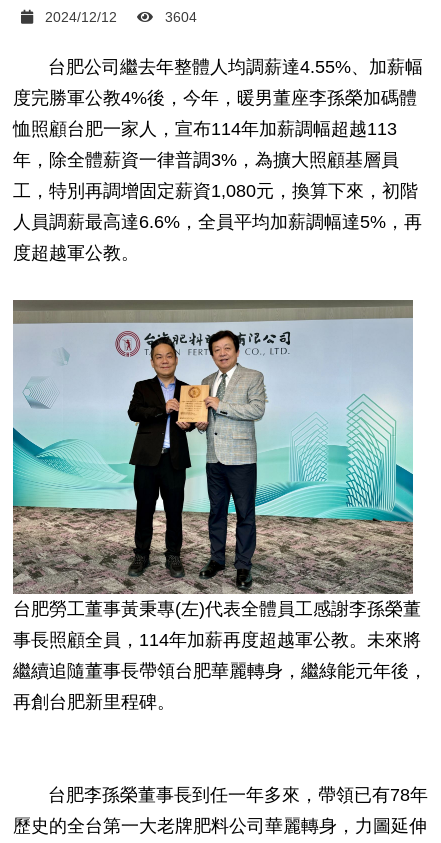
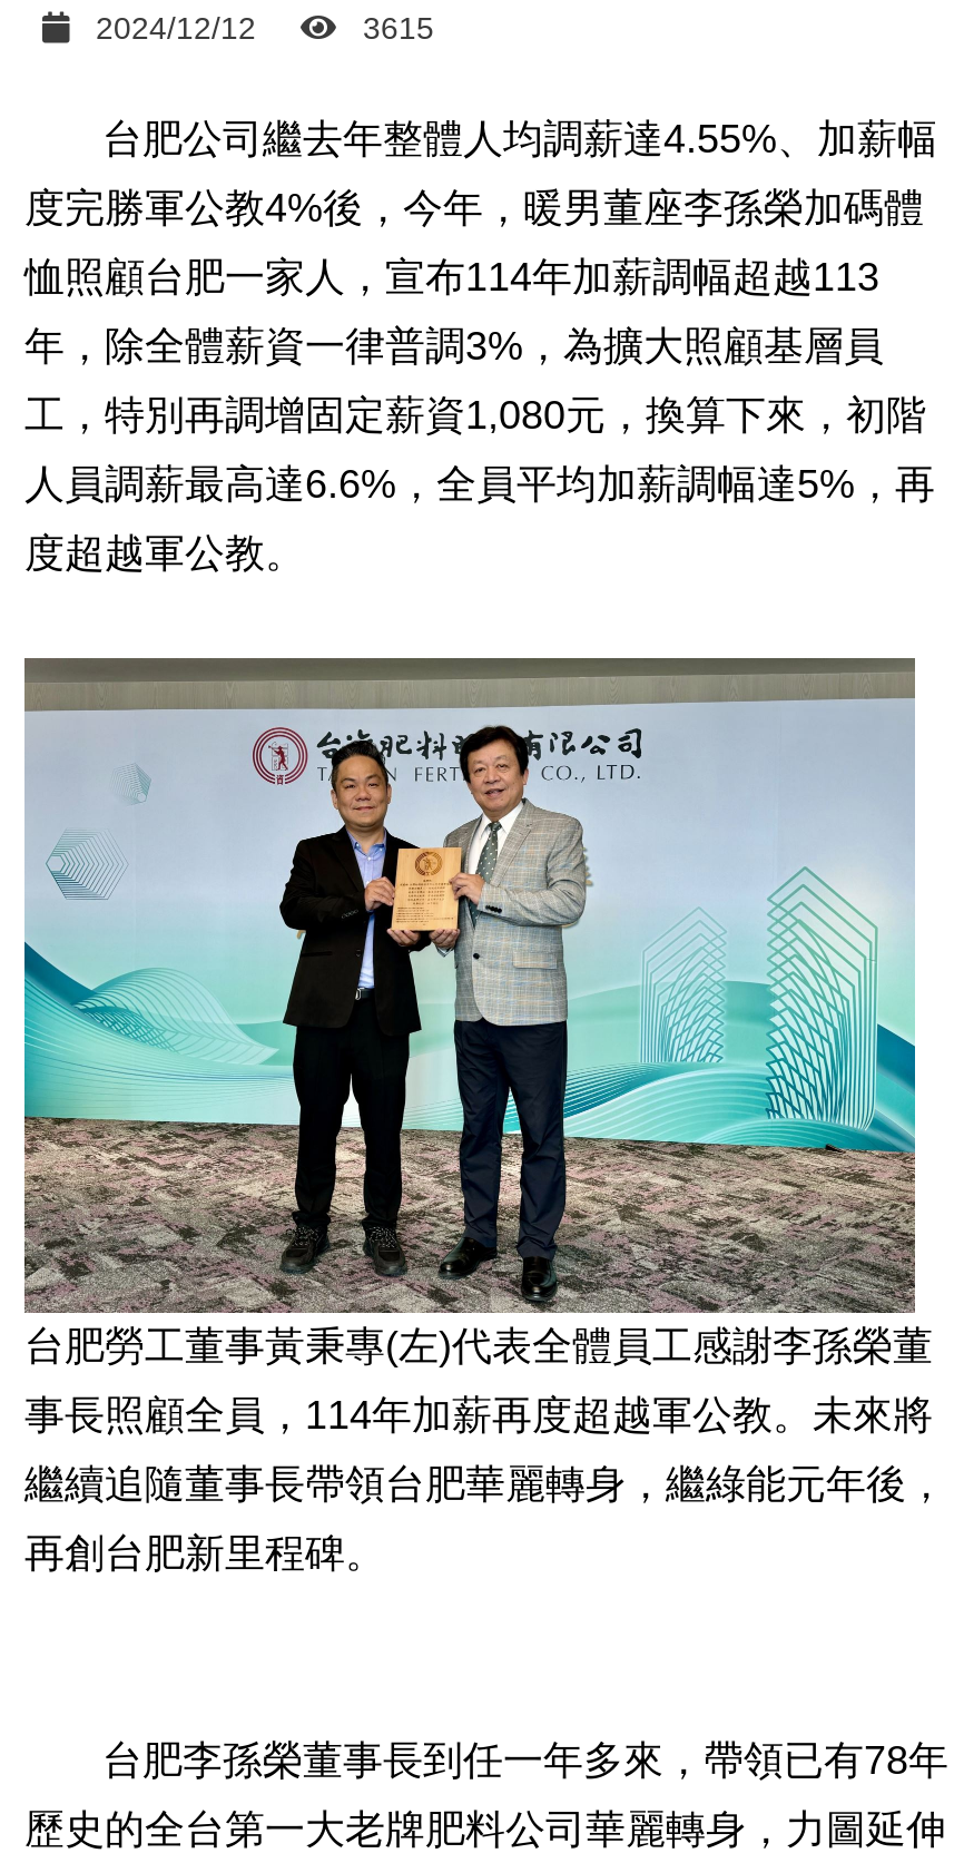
- 3604
+ 3615
